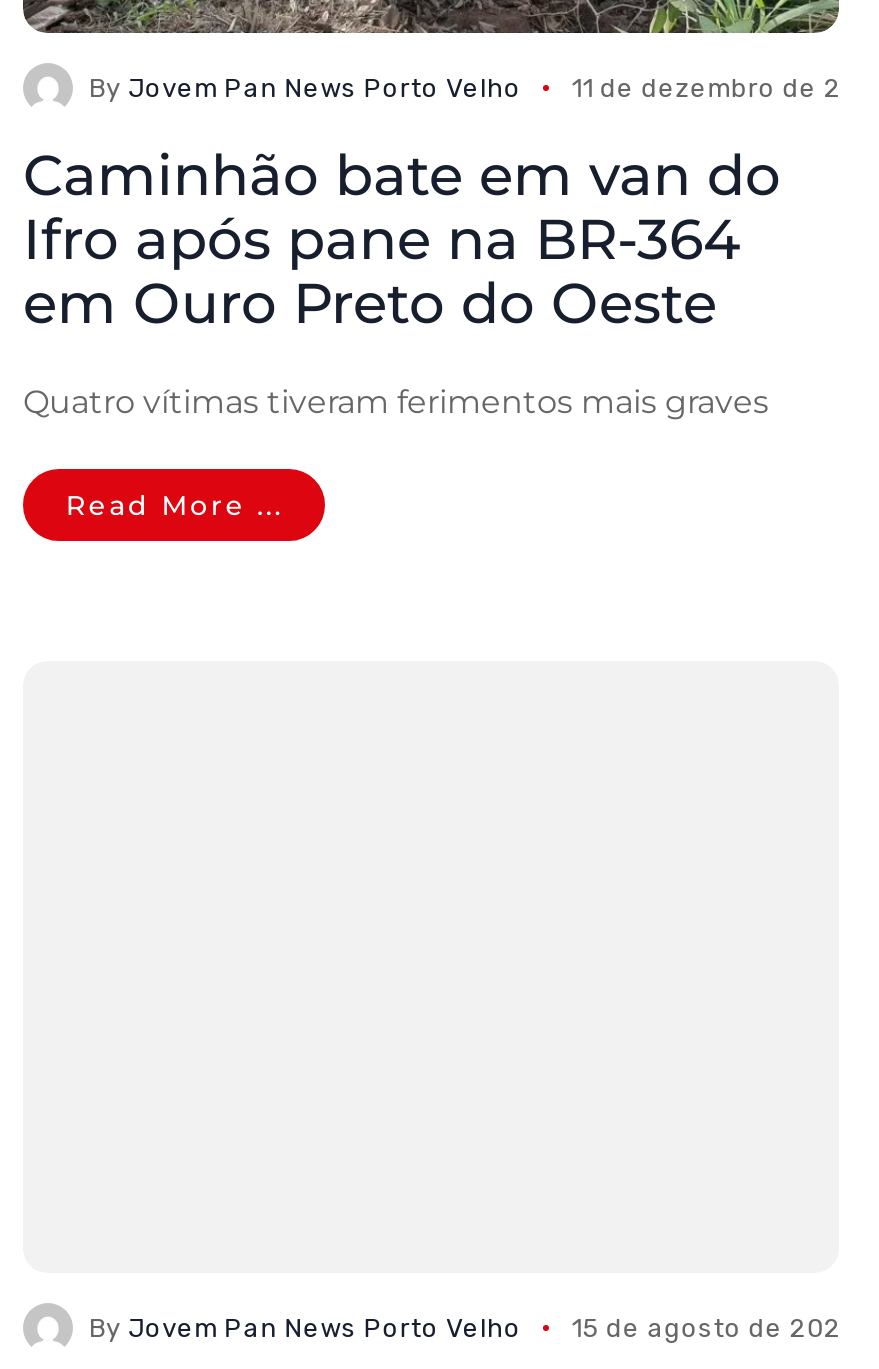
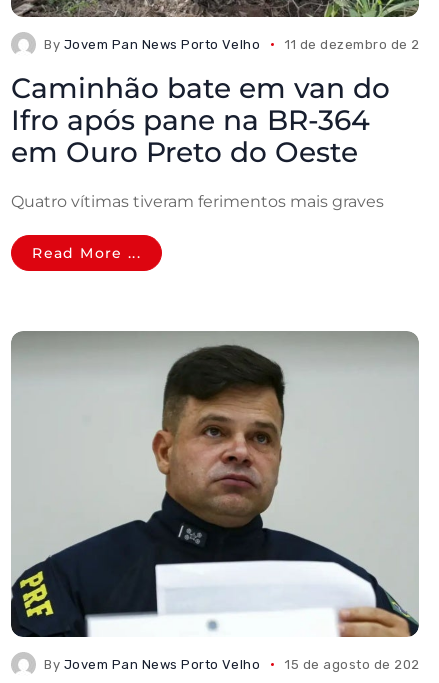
+ [image]
